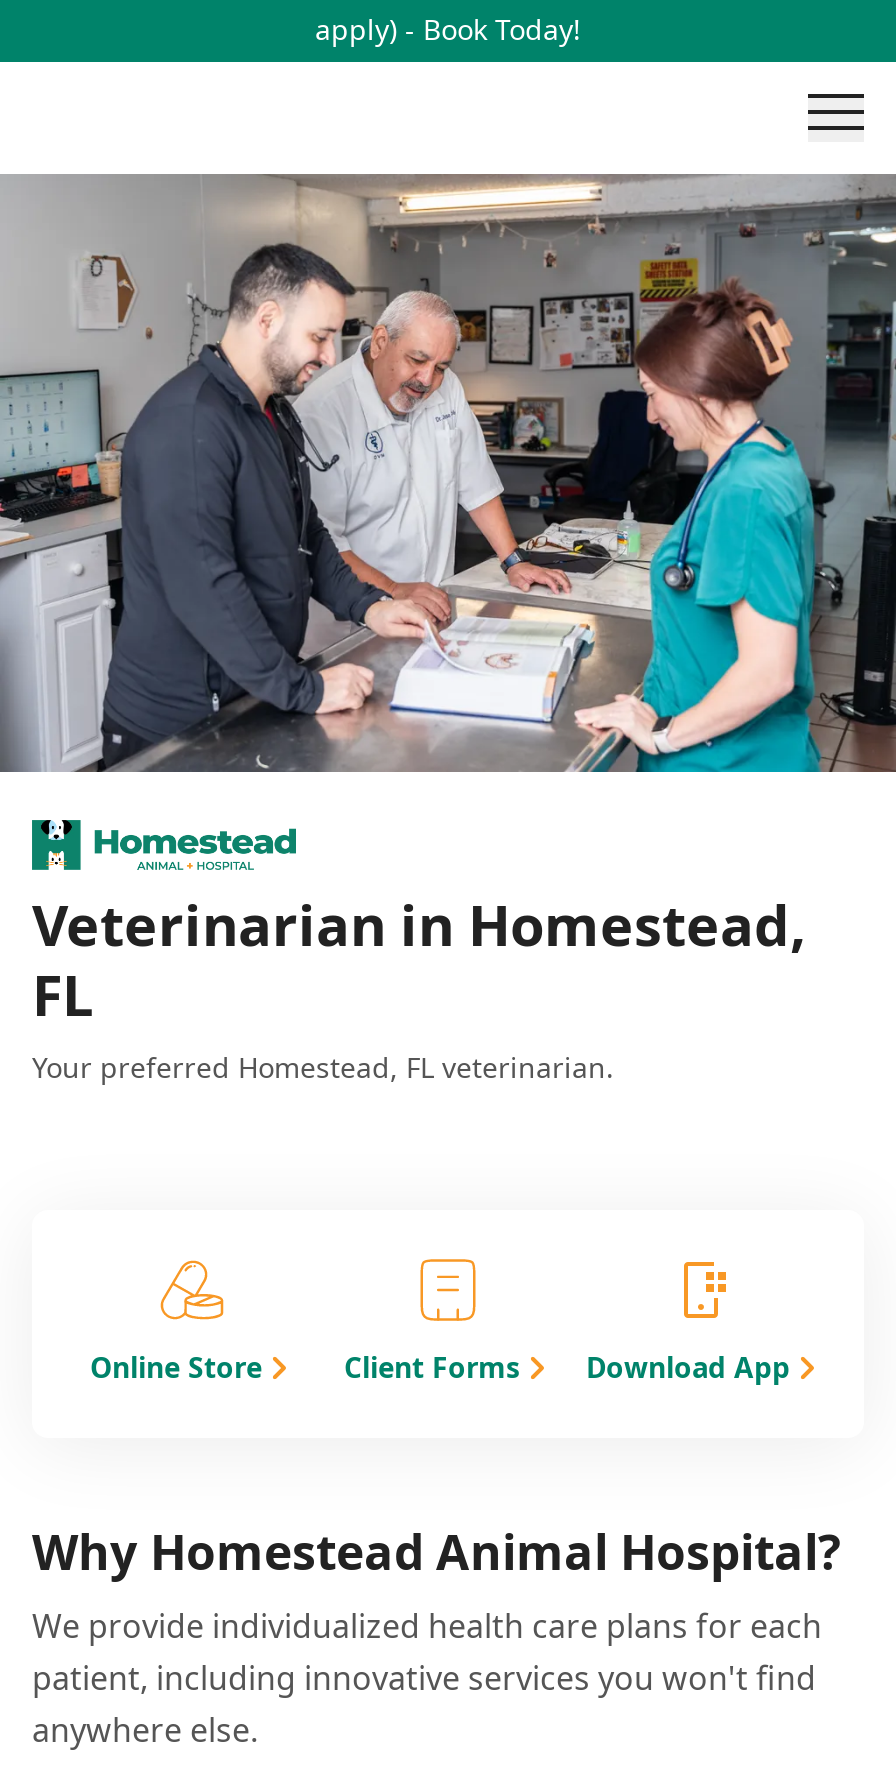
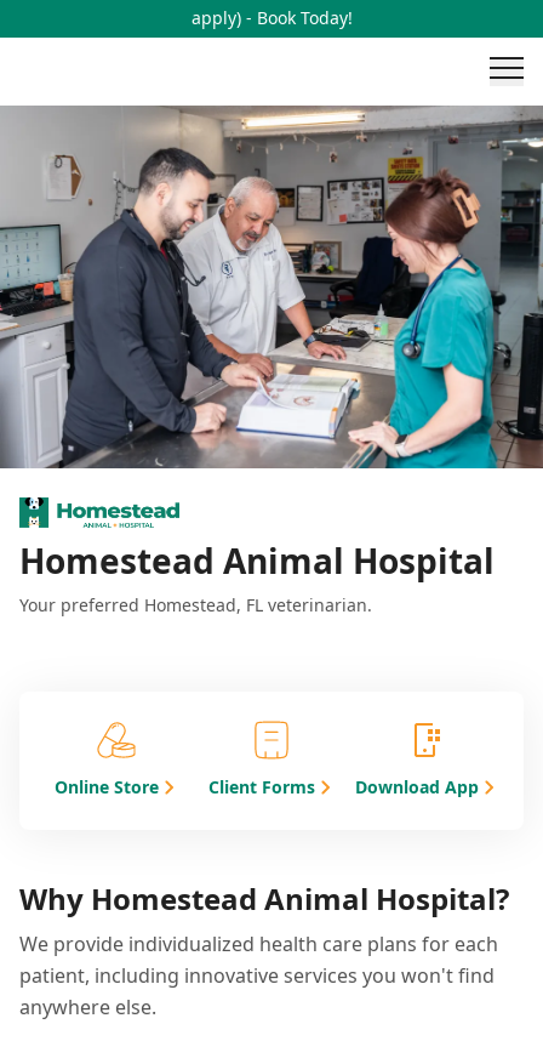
- Veterinarian in Homestead,
- FL
+ Homestead Animal Hospital
